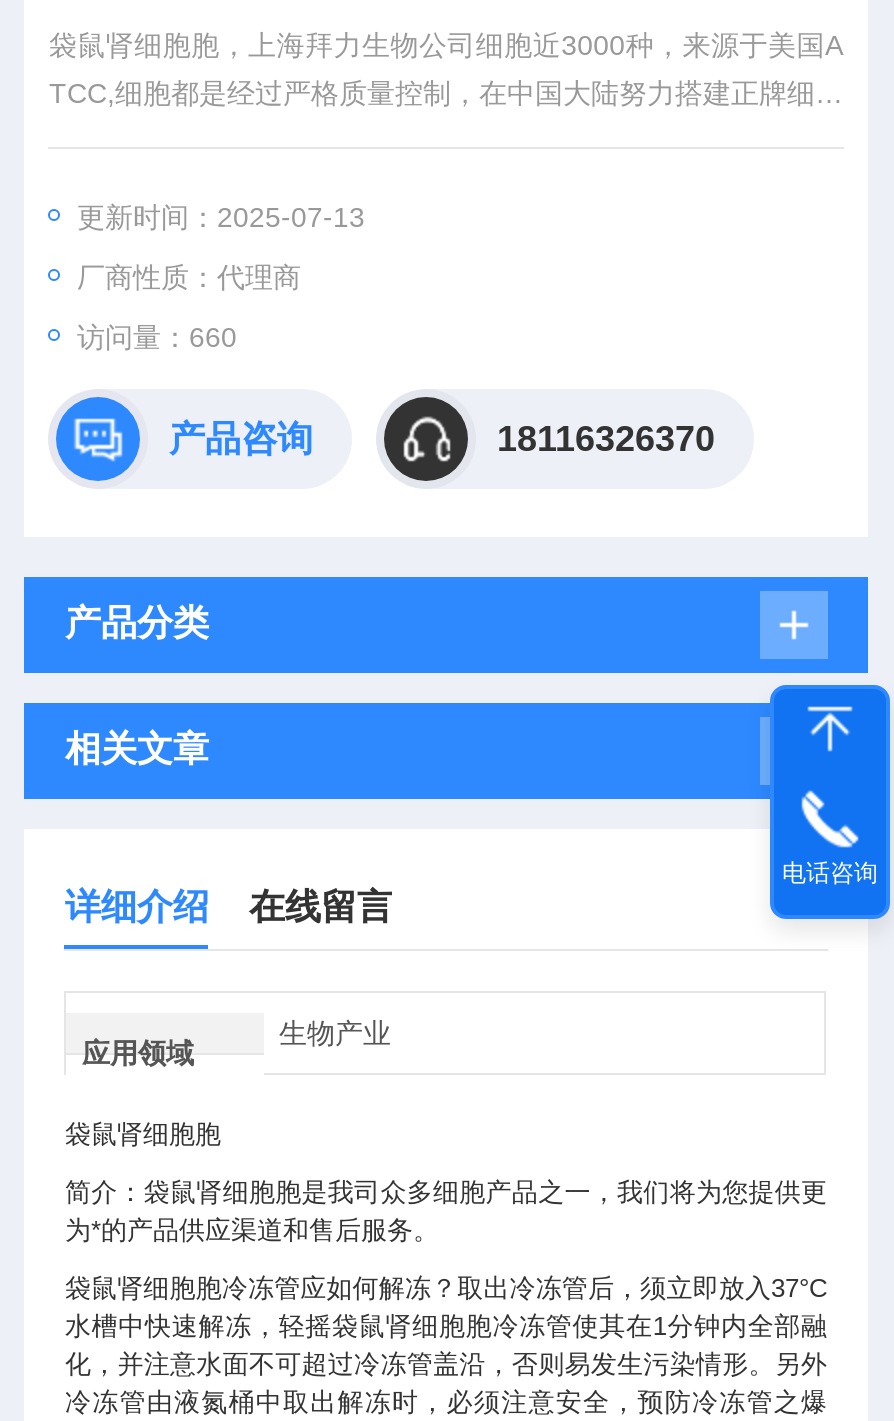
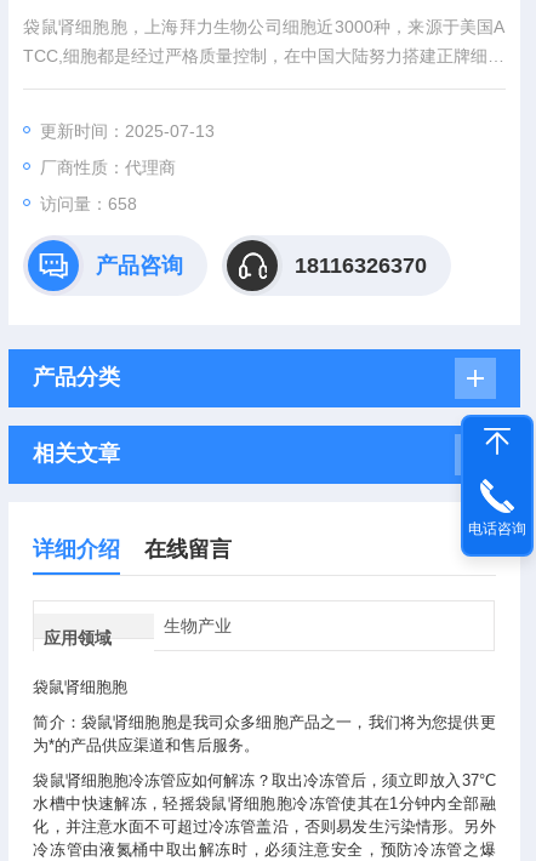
- 访问量：660
+ 访问量：658
